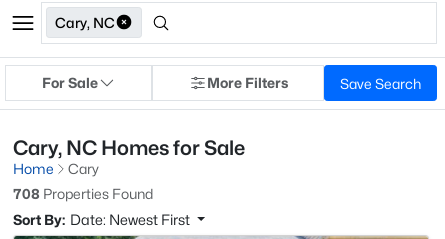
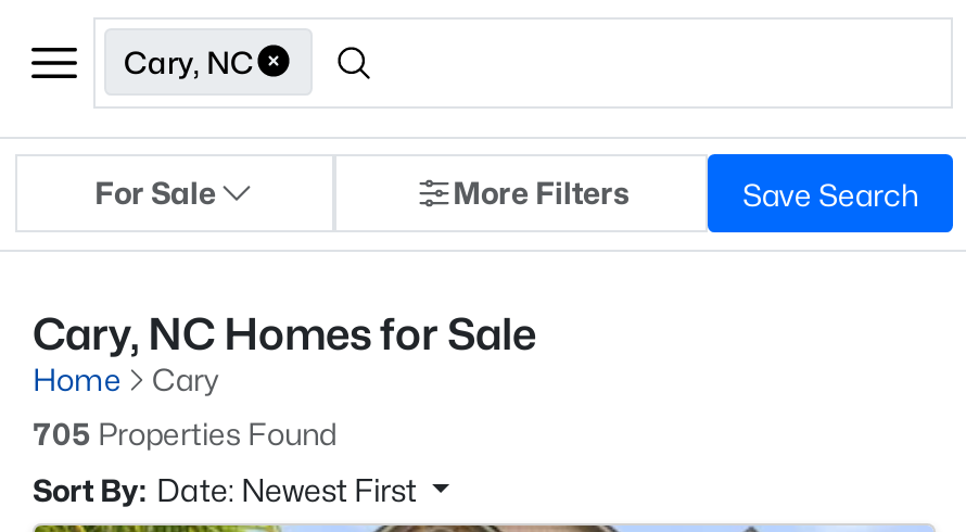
- 708 Properties Found
+ 705 Properties Found
